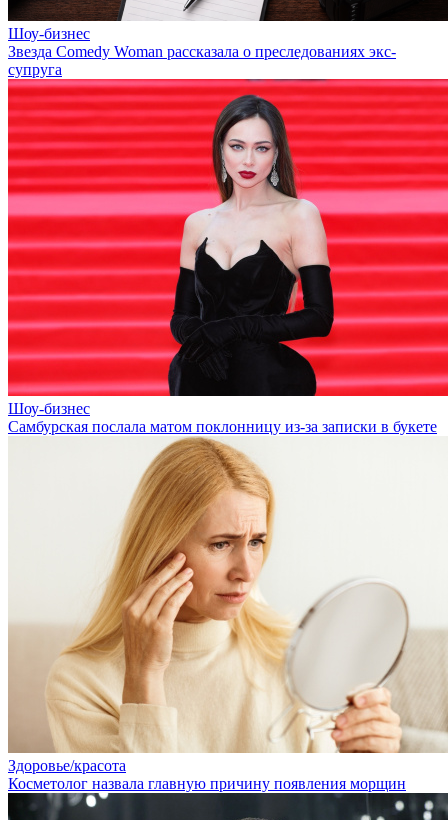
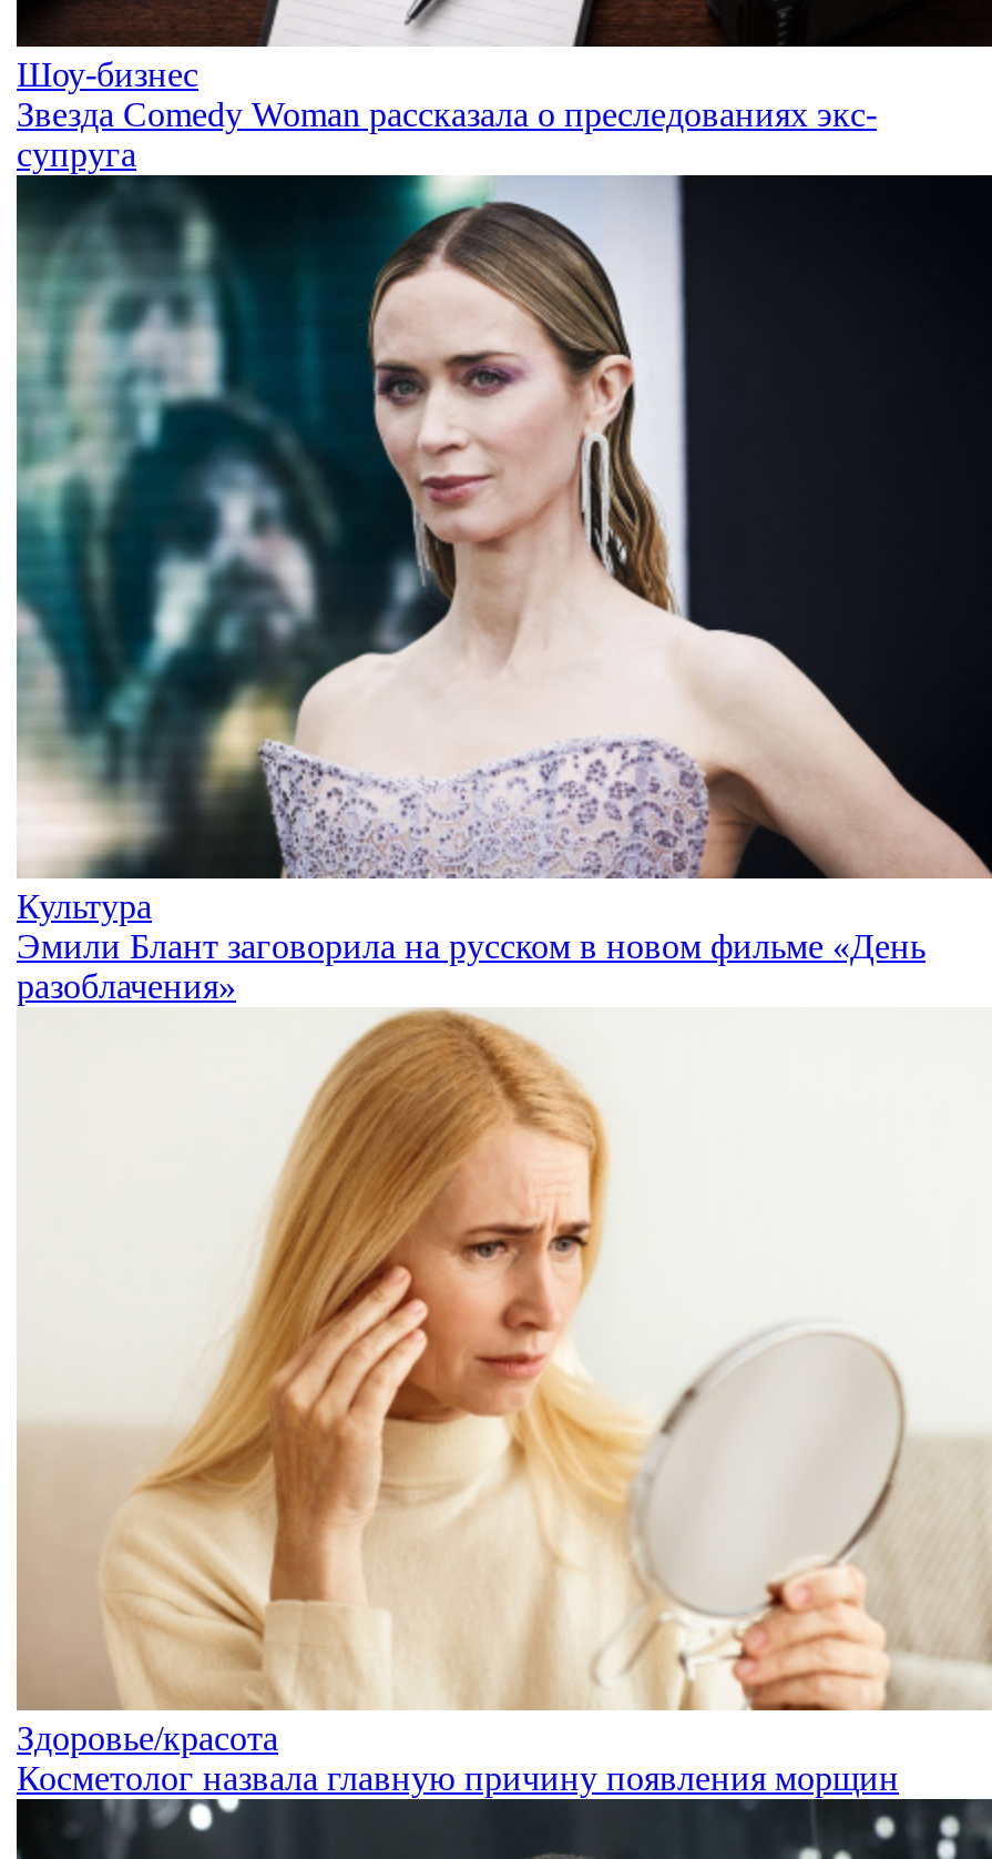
- [image]
- Шоу-бизнес
- Самбурская послала матом поклонницу из-за записки в букете
+ [image]
+ Культура
+ Эмили Блант заговорила на русском в новом фильме «День
+ разоблачения»
